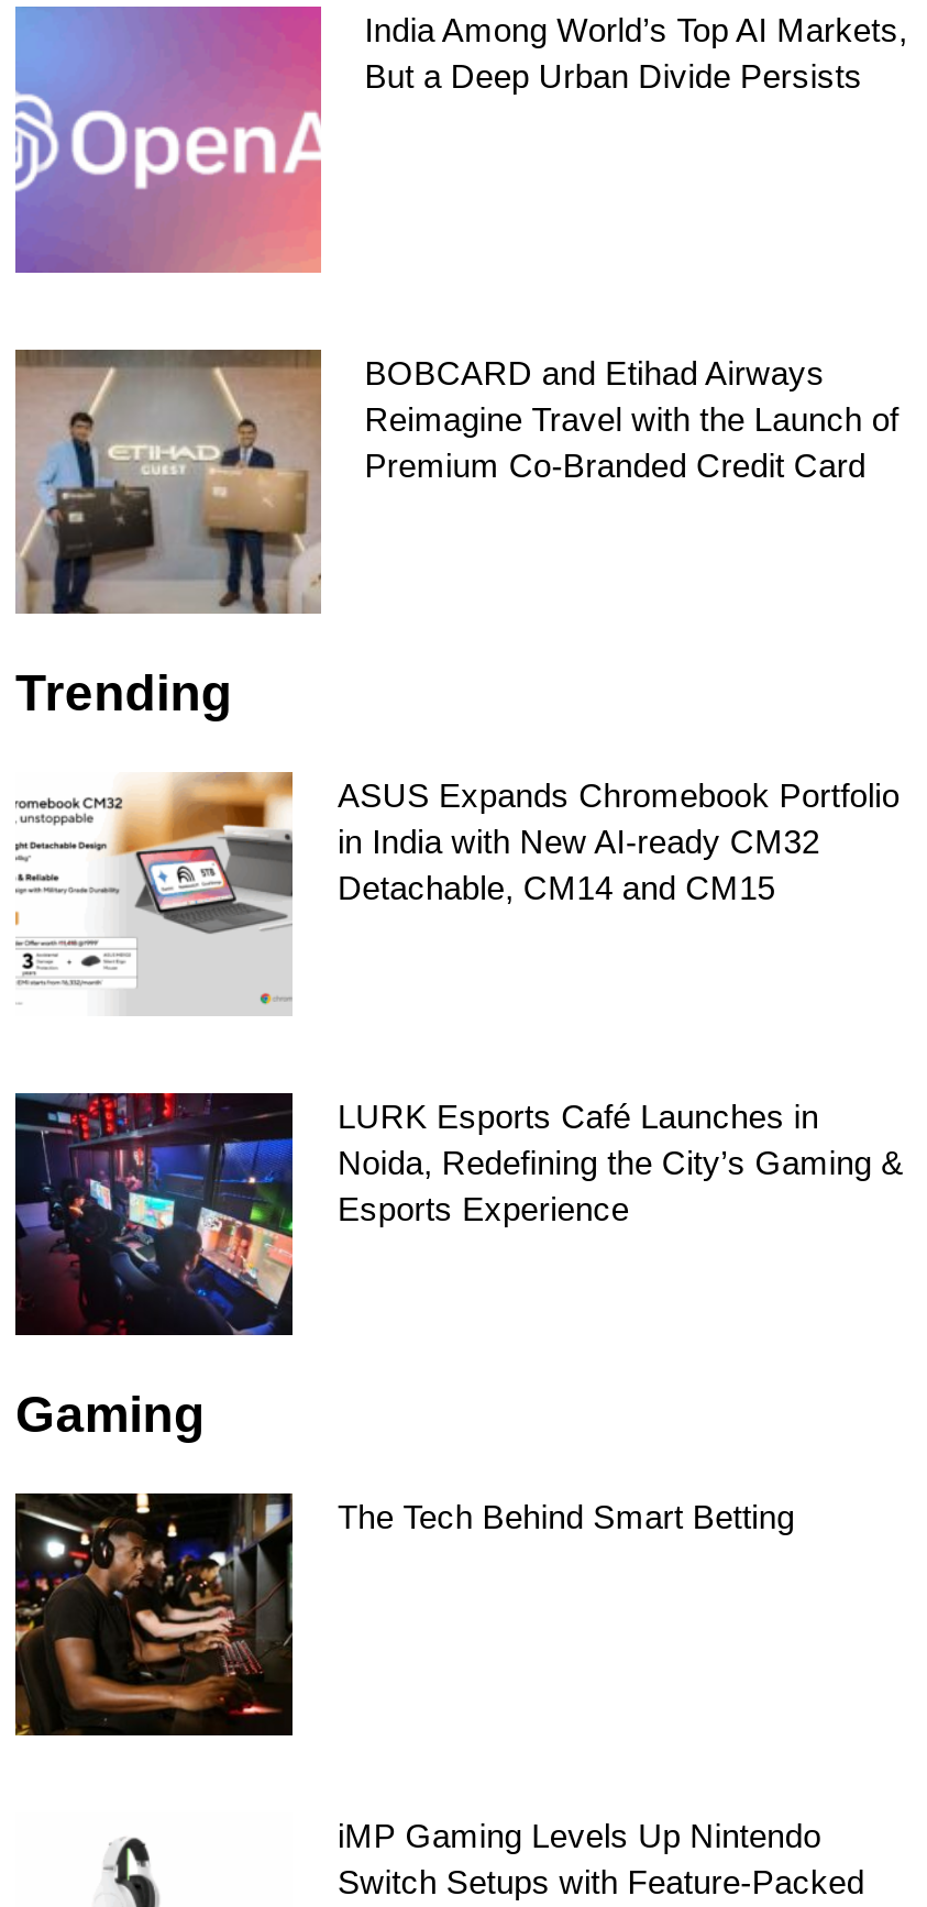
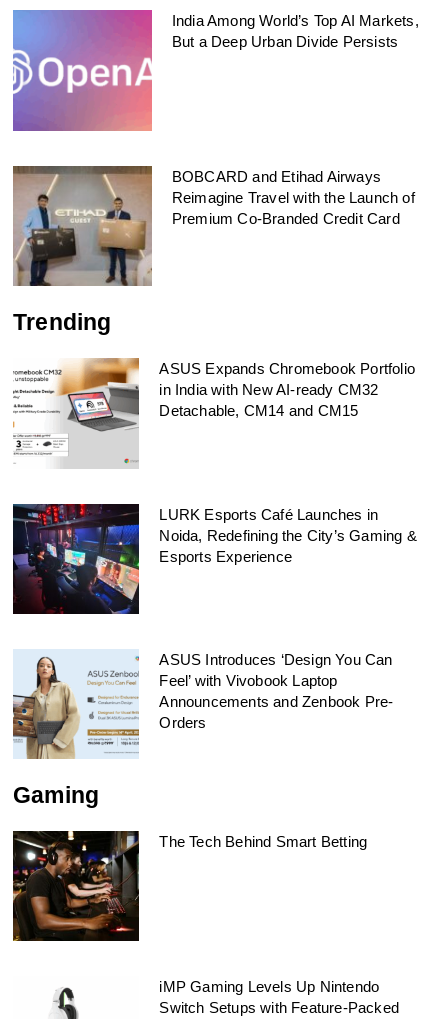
+ [image]
+ ASUS Introduces ‘Design You Can
+ Feel’ with Vivobook Laptop
+ Announcements and Zenbook Pre-
+ Orders
